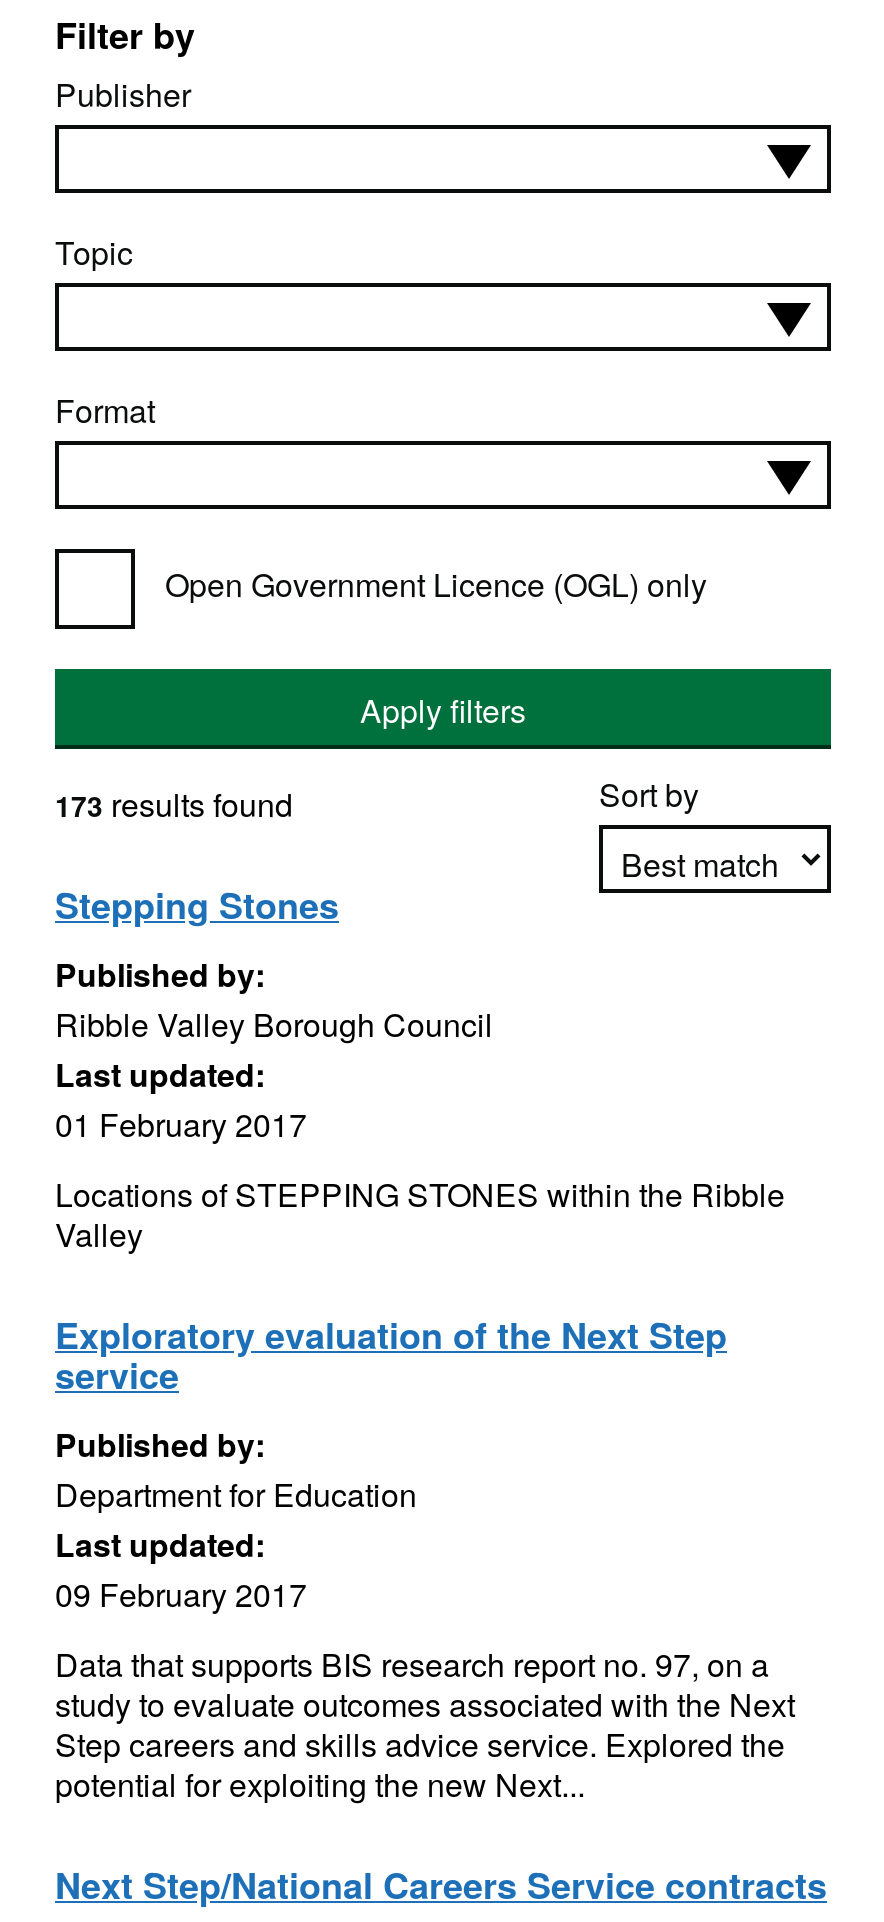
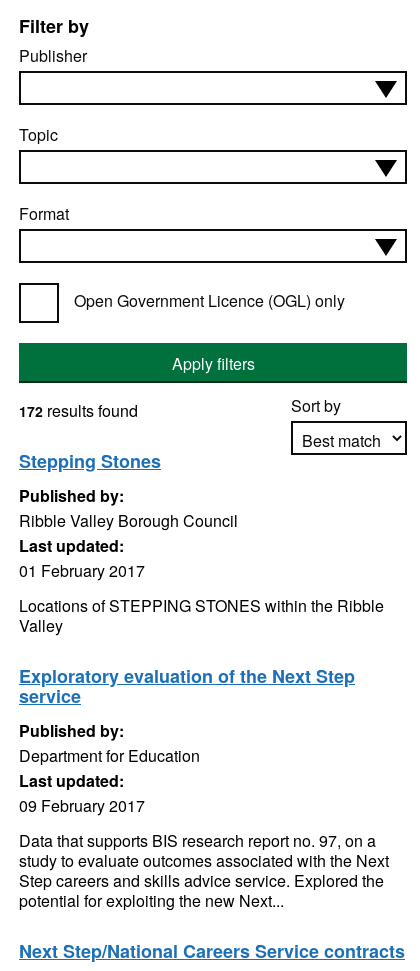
- 173 results found
+ 172 results found
